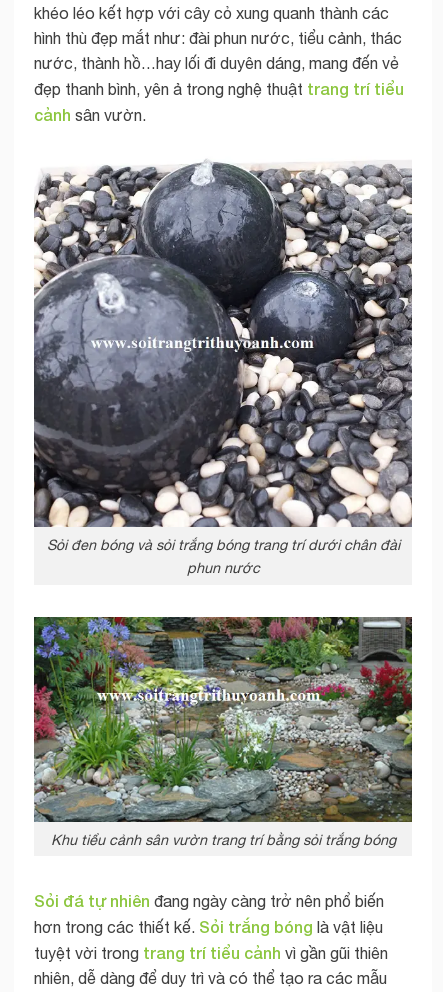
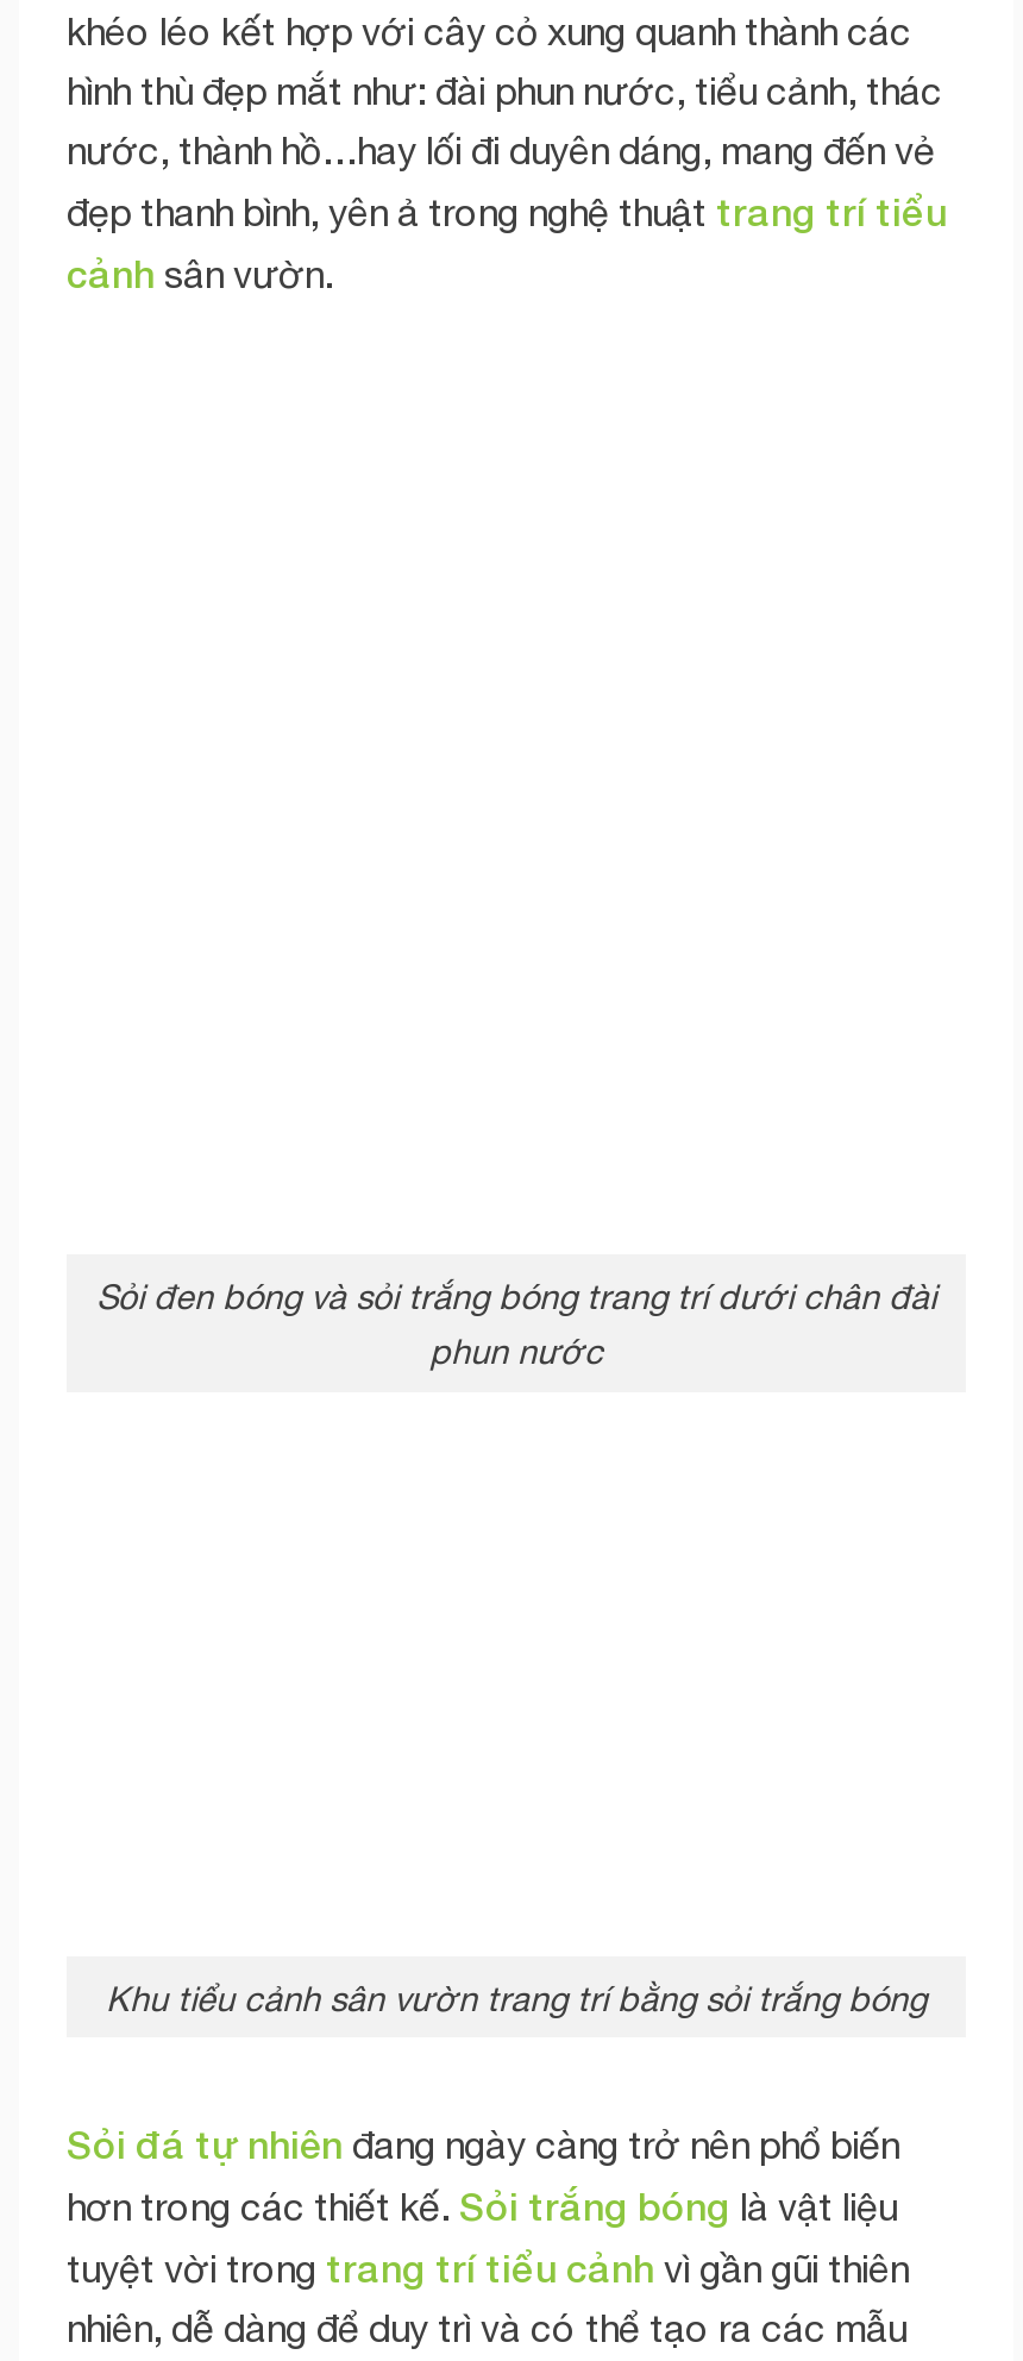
- [image]

- [image]
